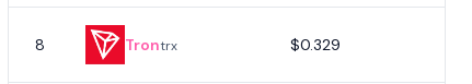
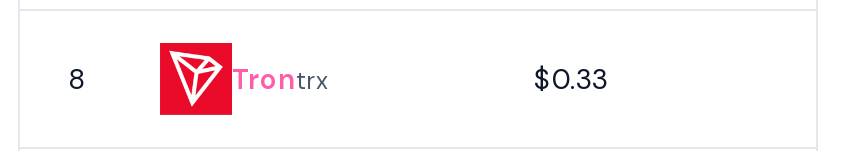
- $0.329
+ $0.33
